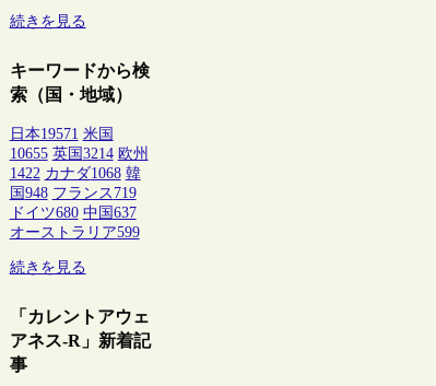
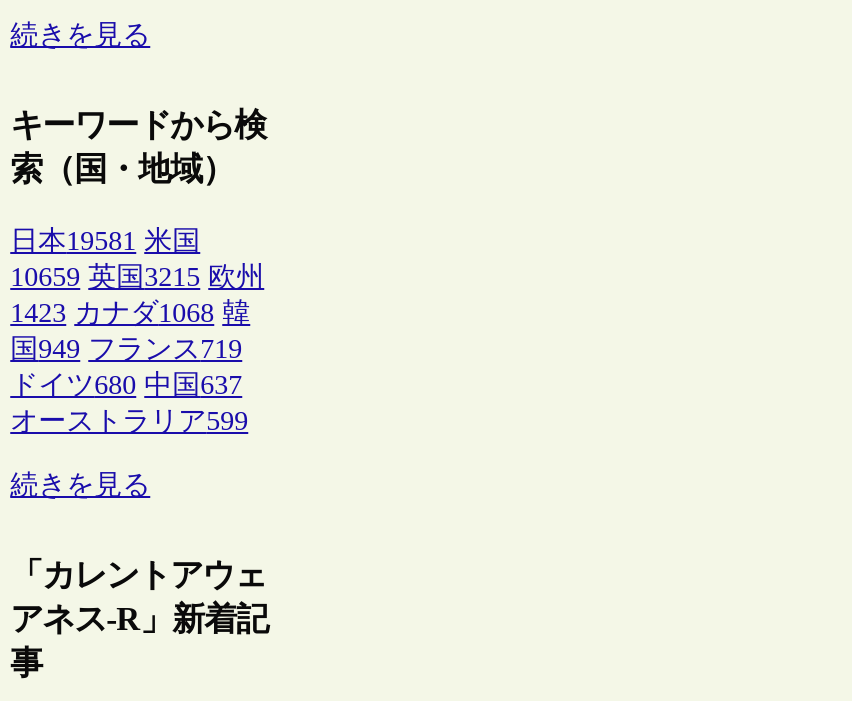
- 日本19571 米国
+ 日本19581 米国

- 10655 英国3214 欧州
+ 10659 英国3215 欧州

- 1422 カナダ1068 韓
+ 1423 カナダ1068 韓

- 国948 フランス719
+ 国949 フランス719
